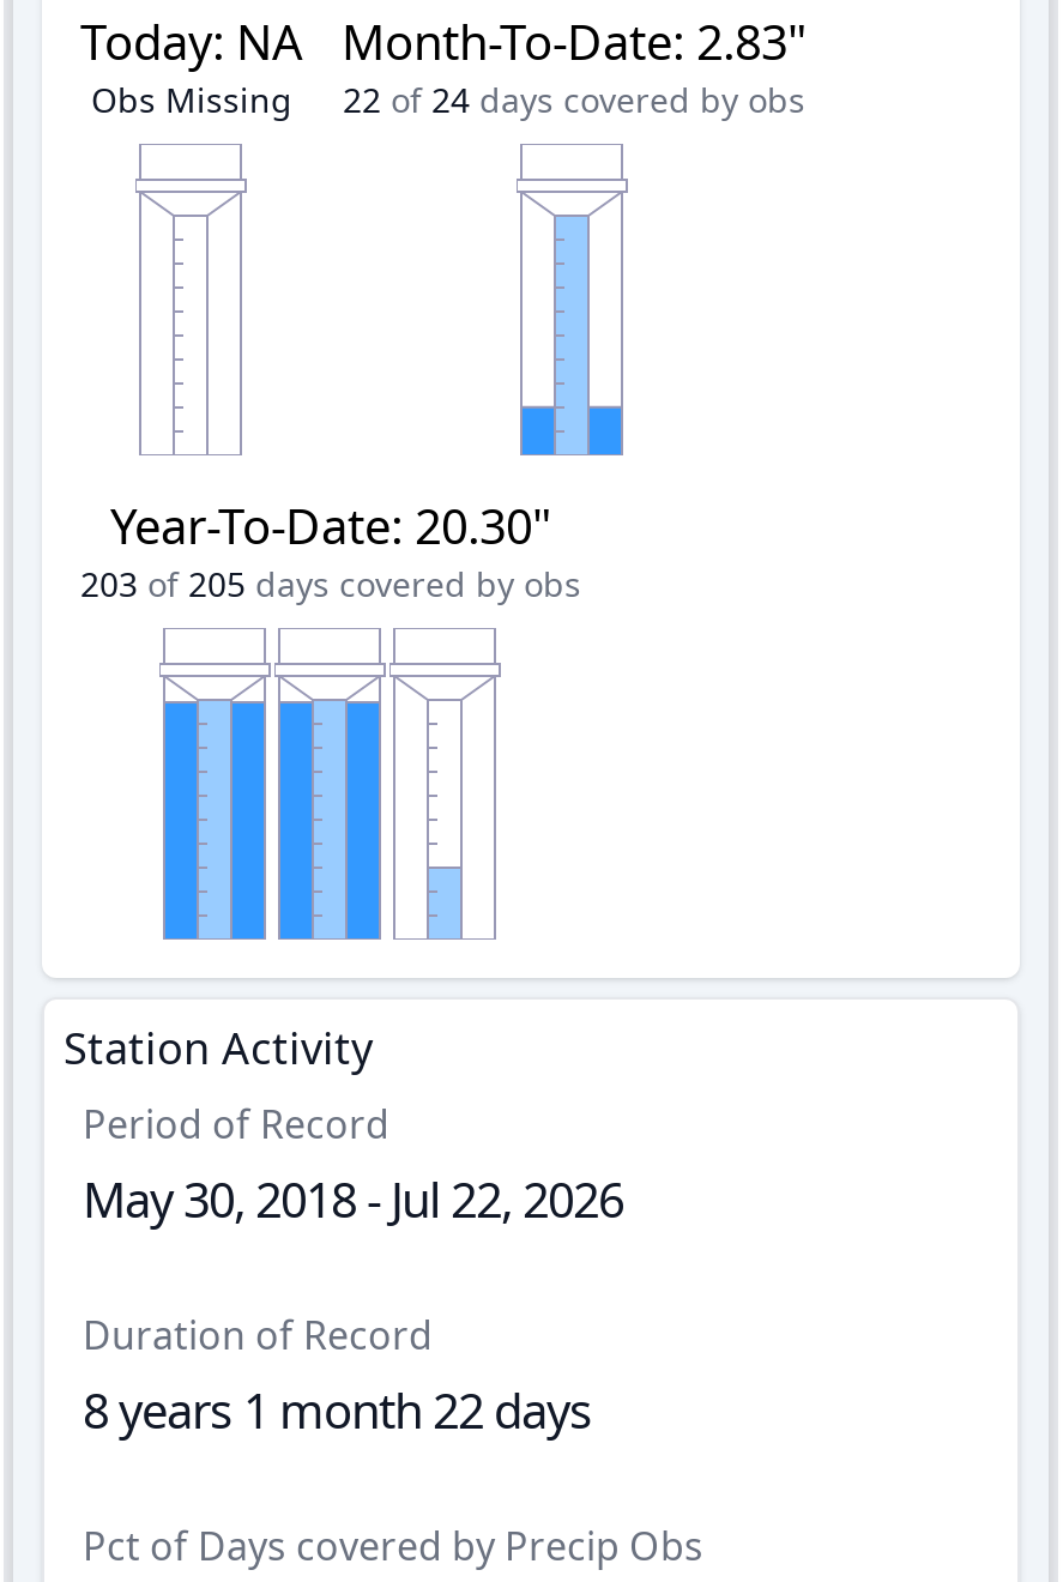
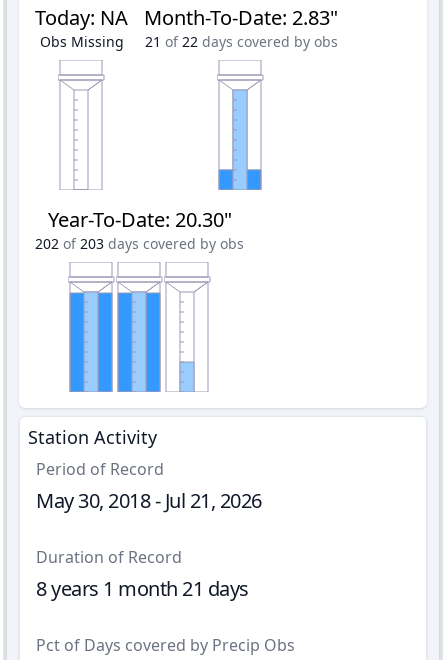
- 22 of 24 days covered by obs
+ 21 of 22 days covered by obs

- 203 of 205 days covered by obs
+ 202 of 203 days covered by obs

- May 30, 2018 - Jul 22, 2026
+ May 30, 2018 - Jul 21, 2026

- 8 years 1 month 22 days
+ 8 years 1 month 21 days
